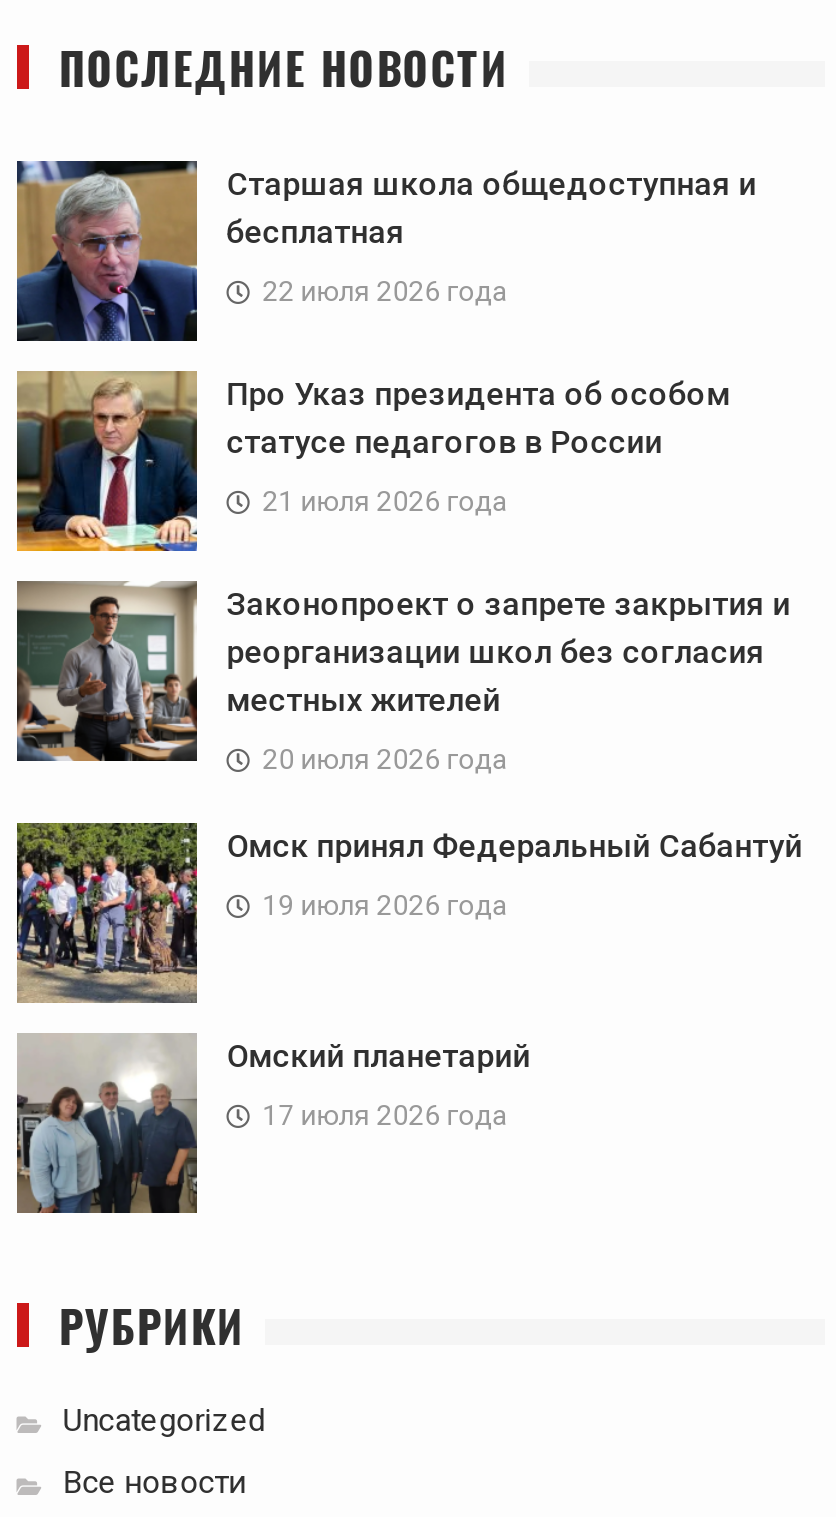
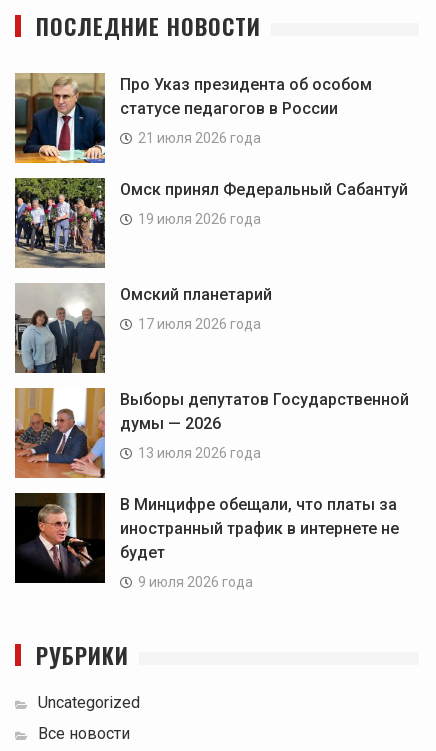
- [image]
- Старшая школа общедоступная и
- бесплатная
- 22 июля 2026 года

moved up: [image] | Про Указ президента об особом | статусе педагогов в России | 21 июля 2026 года

- [image]
- Законопроект о запрете закрытия и
- реорганизации школ без согласия
- местных жителей
- 20 июля 2026 года

moved up: [image] | Омск принял Федеральный Сабантуй | 19 июля 2026 года | Омский планетарий | 17 июля 2026 года

+ [image]
+ Выборы депутатов Государственной
+ думы — 2026
+ 13 июля 2026 года
+ В Минцифре обещали, что платы за
+ иностранный трафик в интернете не
+ будет
+ 9 июля 2026 года

+ [image]
